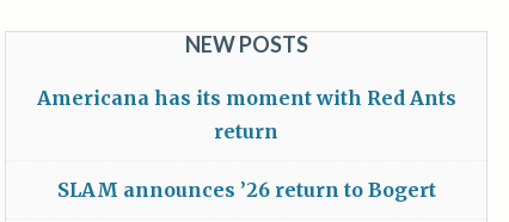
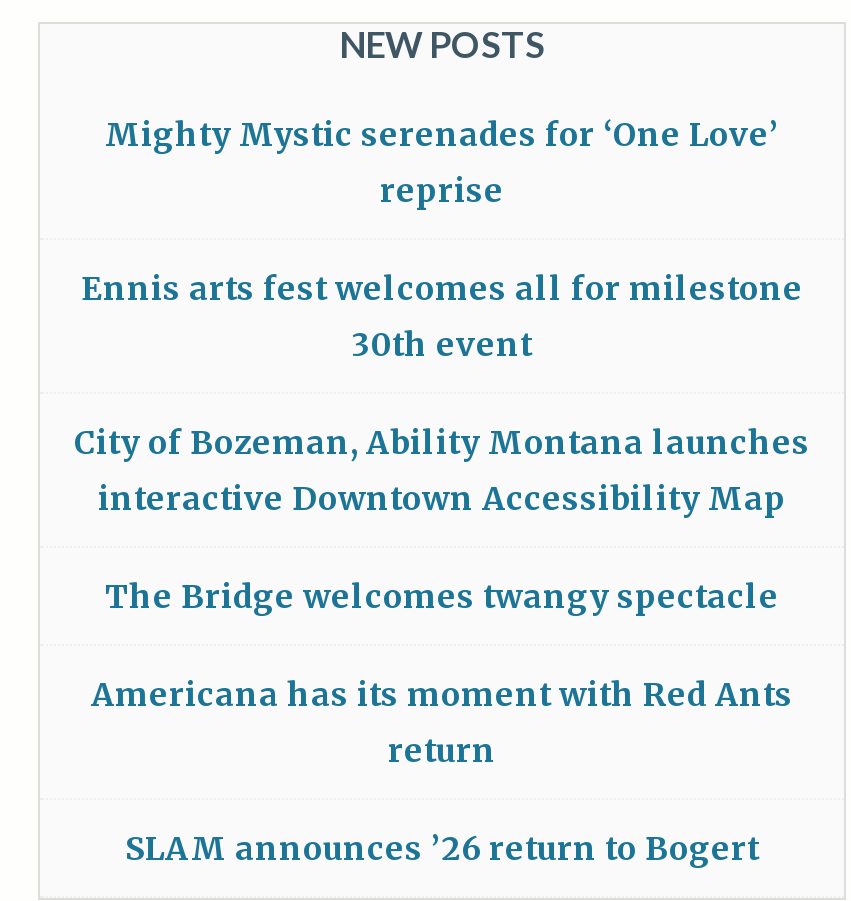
+ Mighty Mystic serenades for ‘One Love’
+ reprise
+ Ennis arts fest welcomes all for milestone
+ 30th event
+ City of Bozeman, Ability Montana launches
+ interactive Downtown Accessibility Map
+ The Bridge welcomes twangy spectacle
